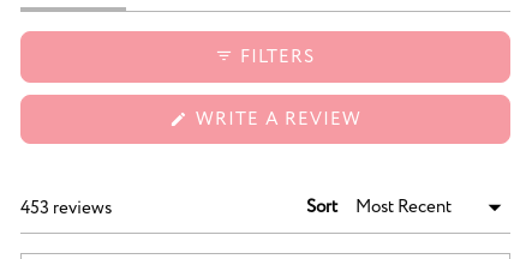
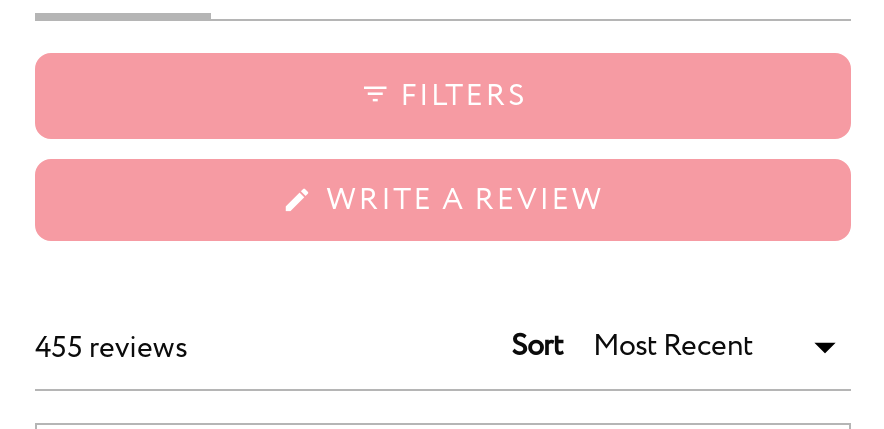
- 453 reviews
+ 455 reviews
